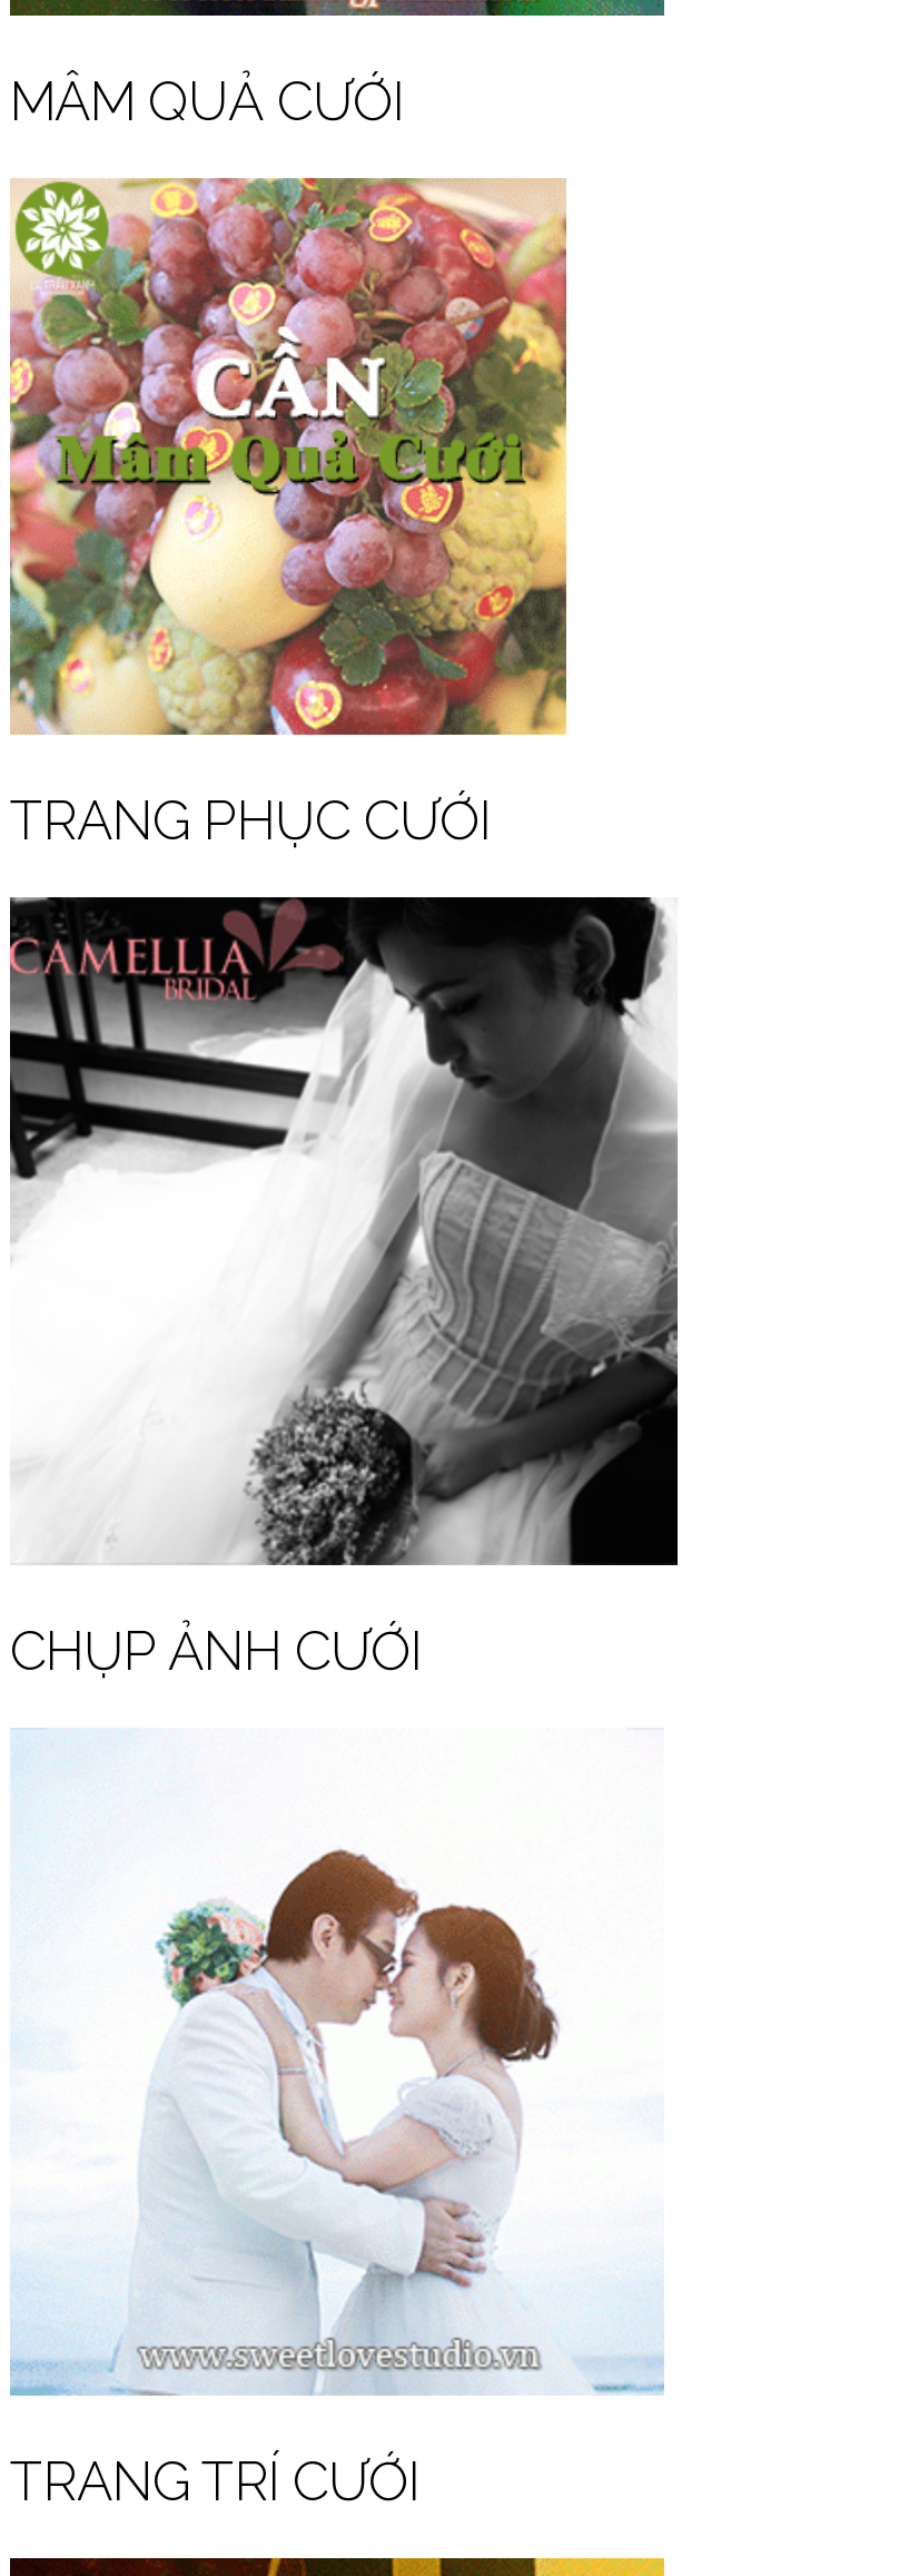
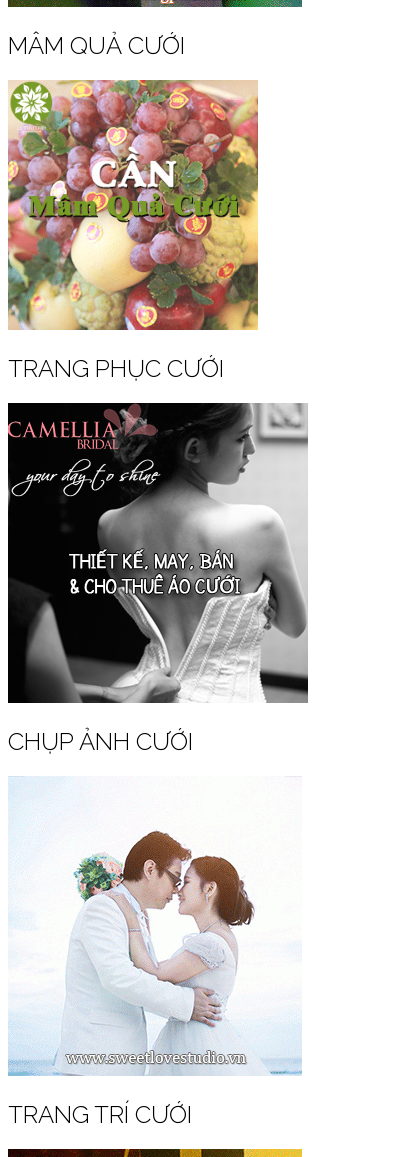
- [image]
+ [image]
